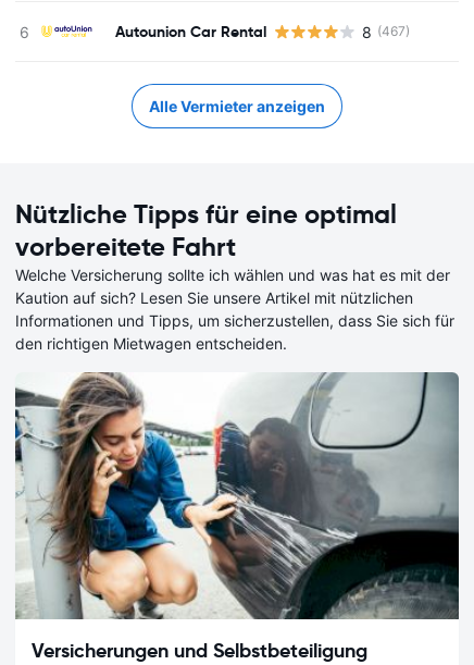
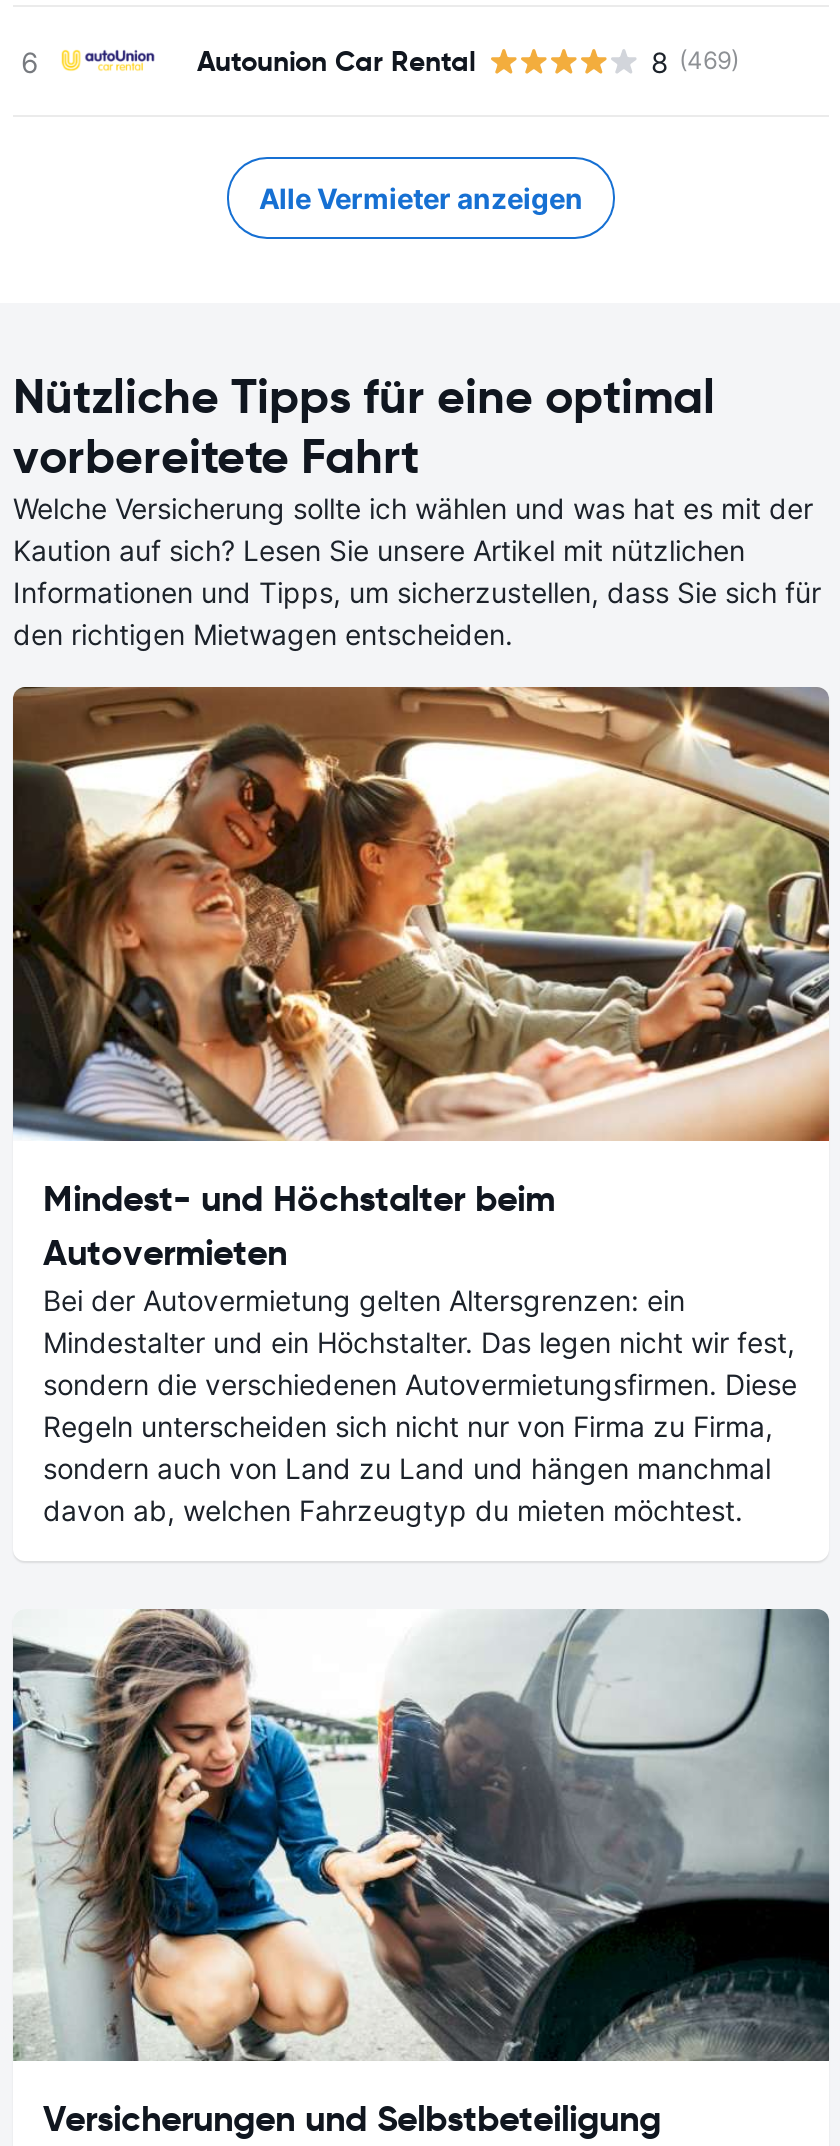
- 8 (467)
+ 8 (469)

+ [image]
+ Mindest- und Höchstalter beim
+ Autovermieten
+ Bei der Autovermietung gelten Altersgrenzen: ein
+ Mindestalter und ein Höchstalter. Das legen nicht wir fest,
+ sondern die verschiedenen Autovermietungsfirmen. Diese
+ Regeln unterscheiden sich nicht nur von Firma zu Firma,
+ sondern auch von Land zu Land und hängen manchmal
+ davon ab, welchen Fahrzeugtyp du mieten möchtest.
